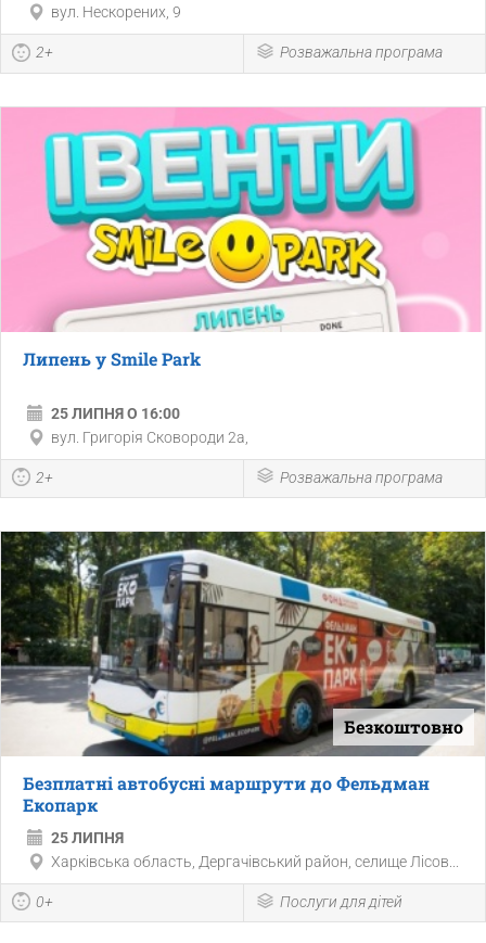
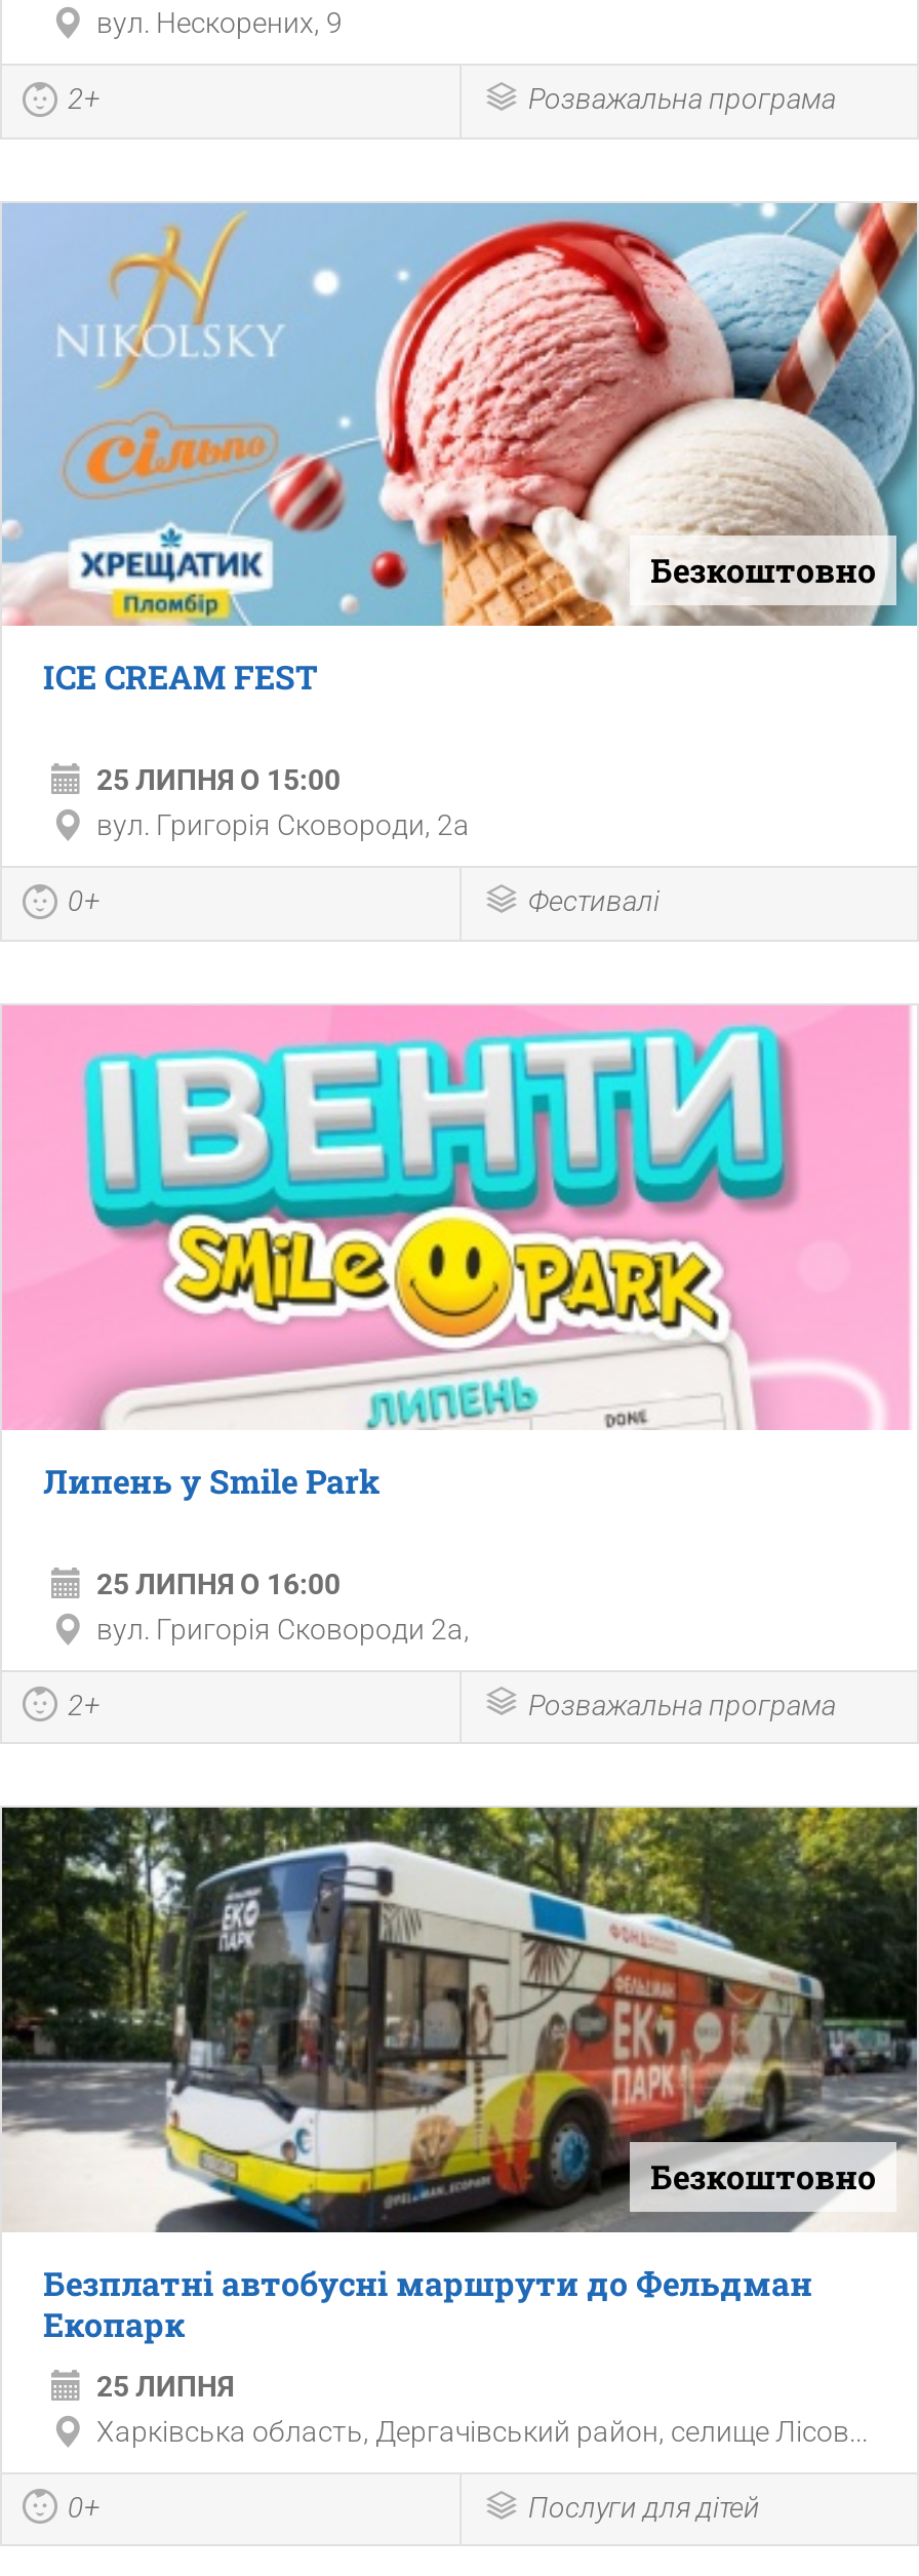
+ [image]
+ Безкоштовно
+ ICE CREAM FEST
+ 25 ЛИПНЯ О 15:00
+ вул. Григорія Сковороди, 2а
+ 0+
+ Фестивалі
